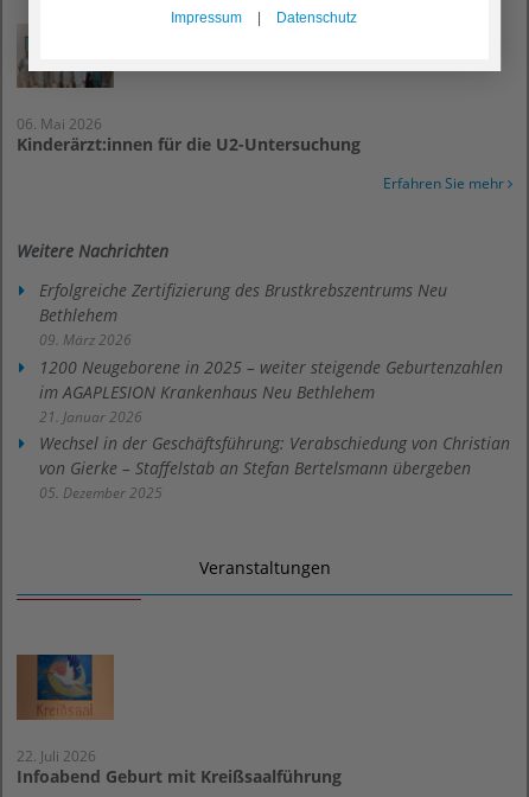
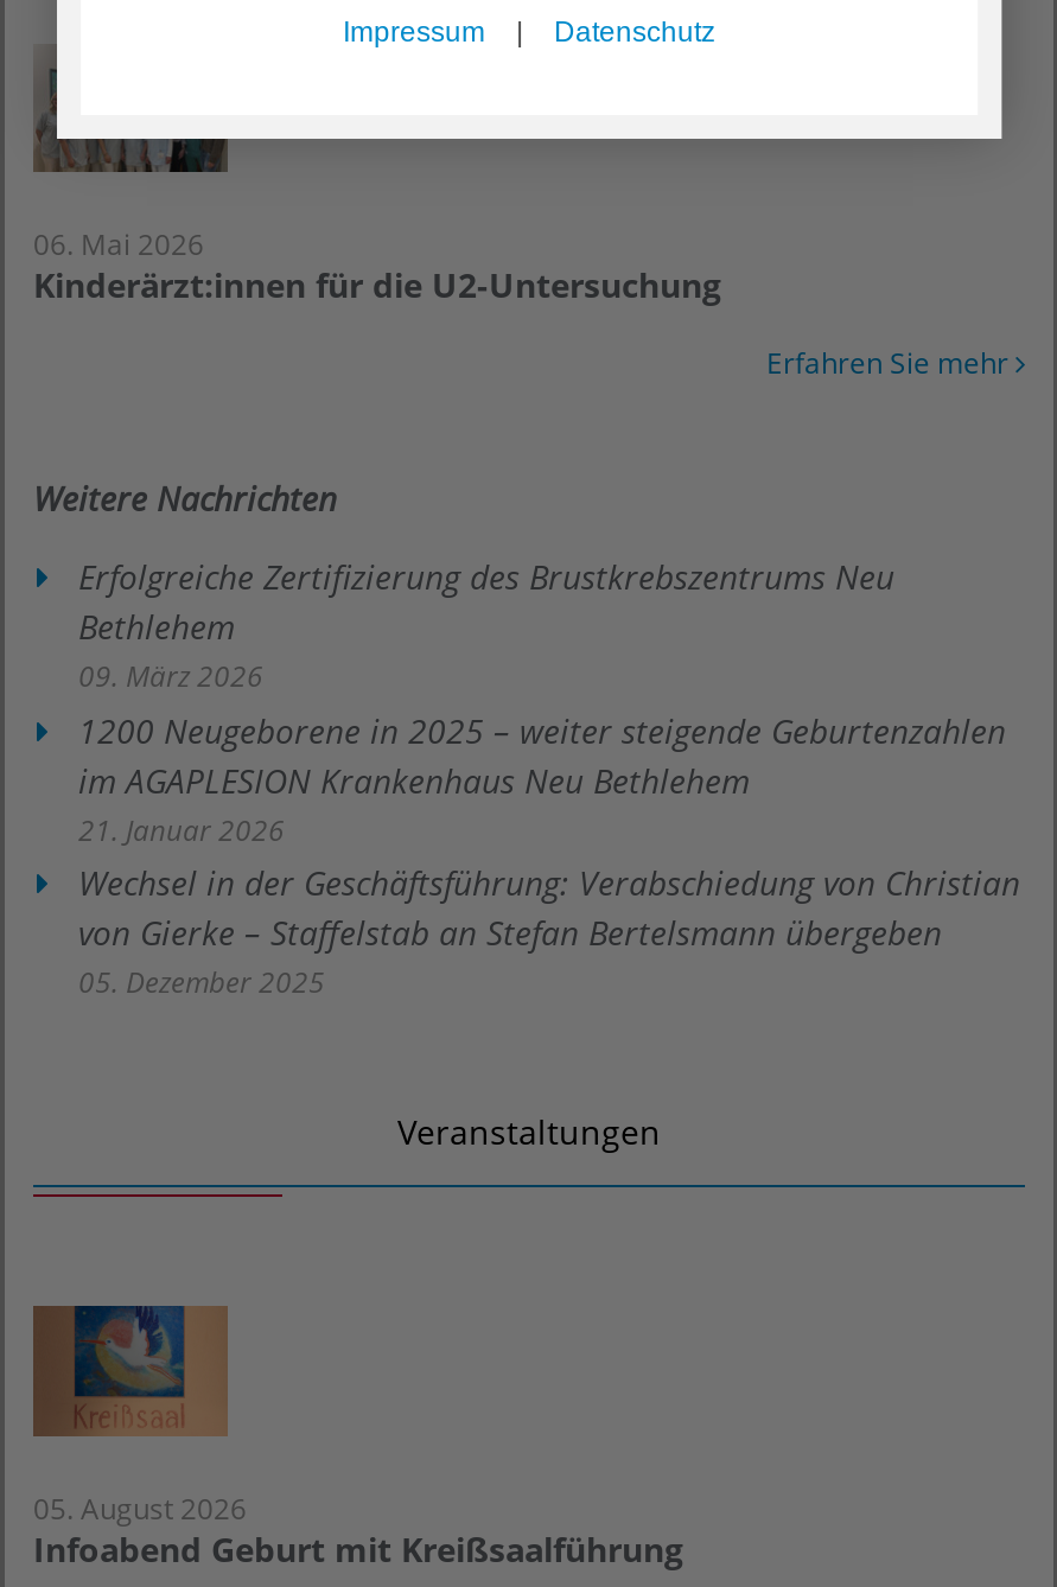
- 22. Juli 2026
+ 05. August 2026
